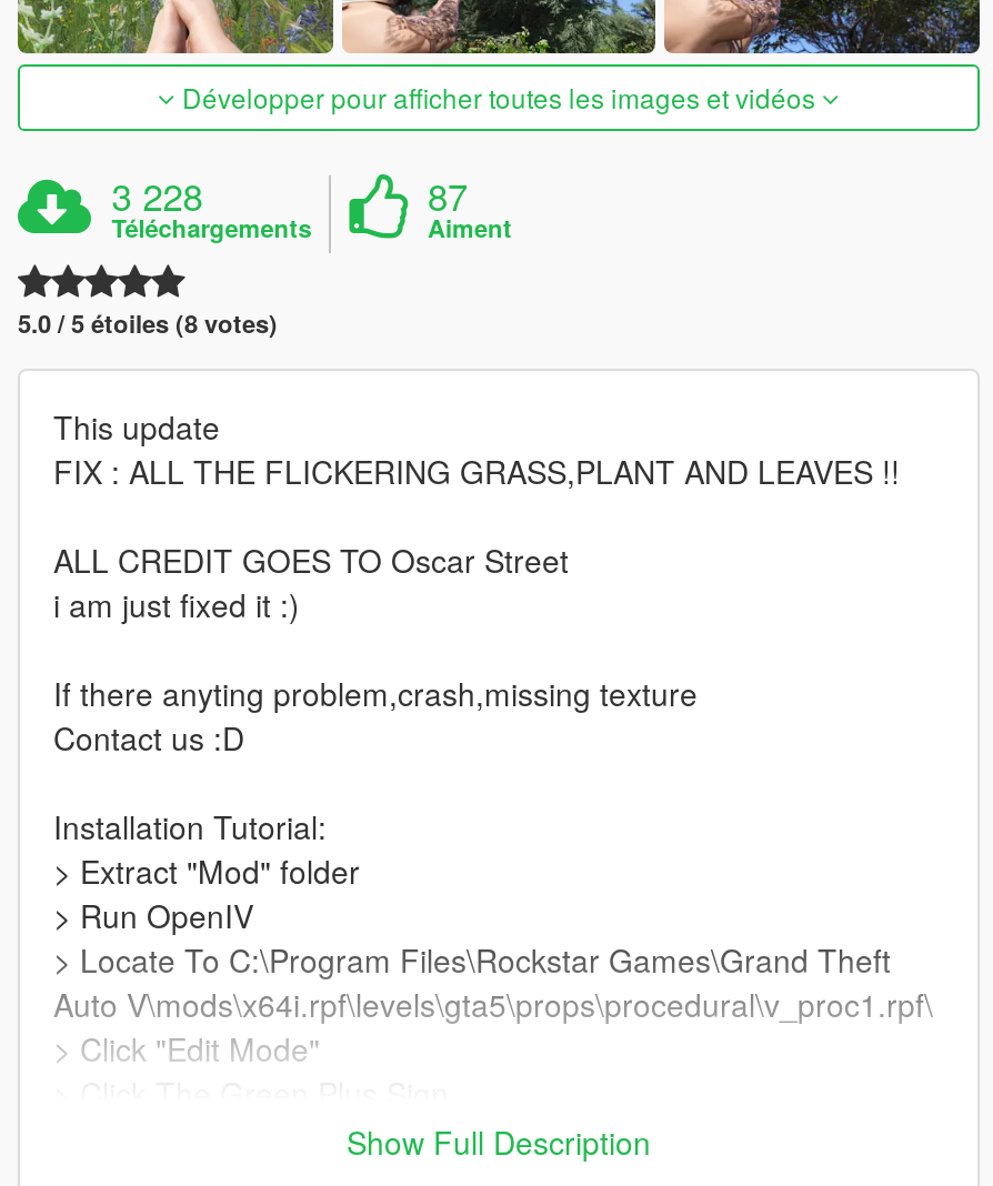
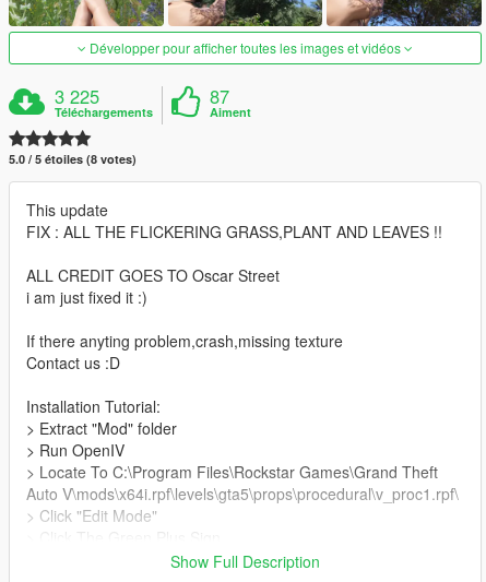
- 3 228
+ 3 225
